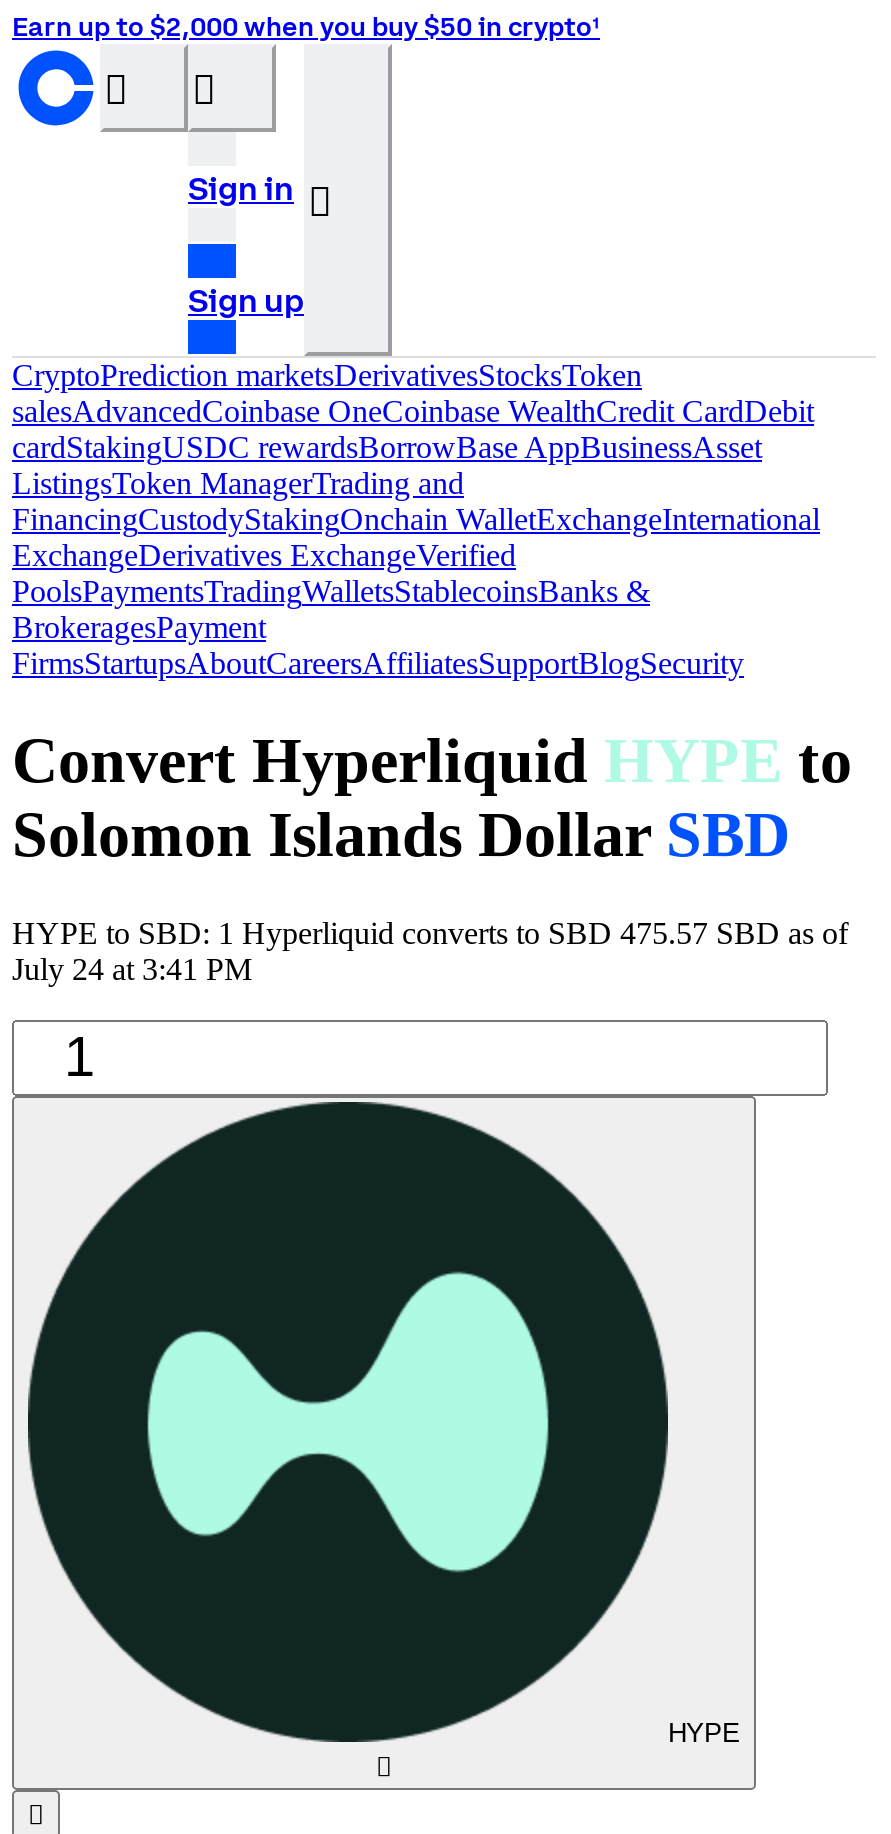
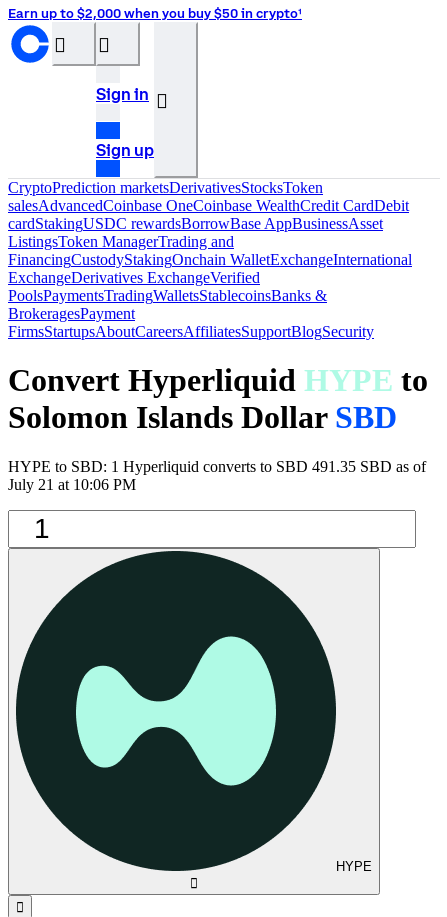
- HYPE to SBD: 1 Hyperliquid converts to SBD 475.57 SBD as of
+ HYPE to SBD: 1 Hyperliquid converts to SBD 491.35 SBD as of

- July 24 at 3:41 PM
+ July 21 at 10:06 PM
